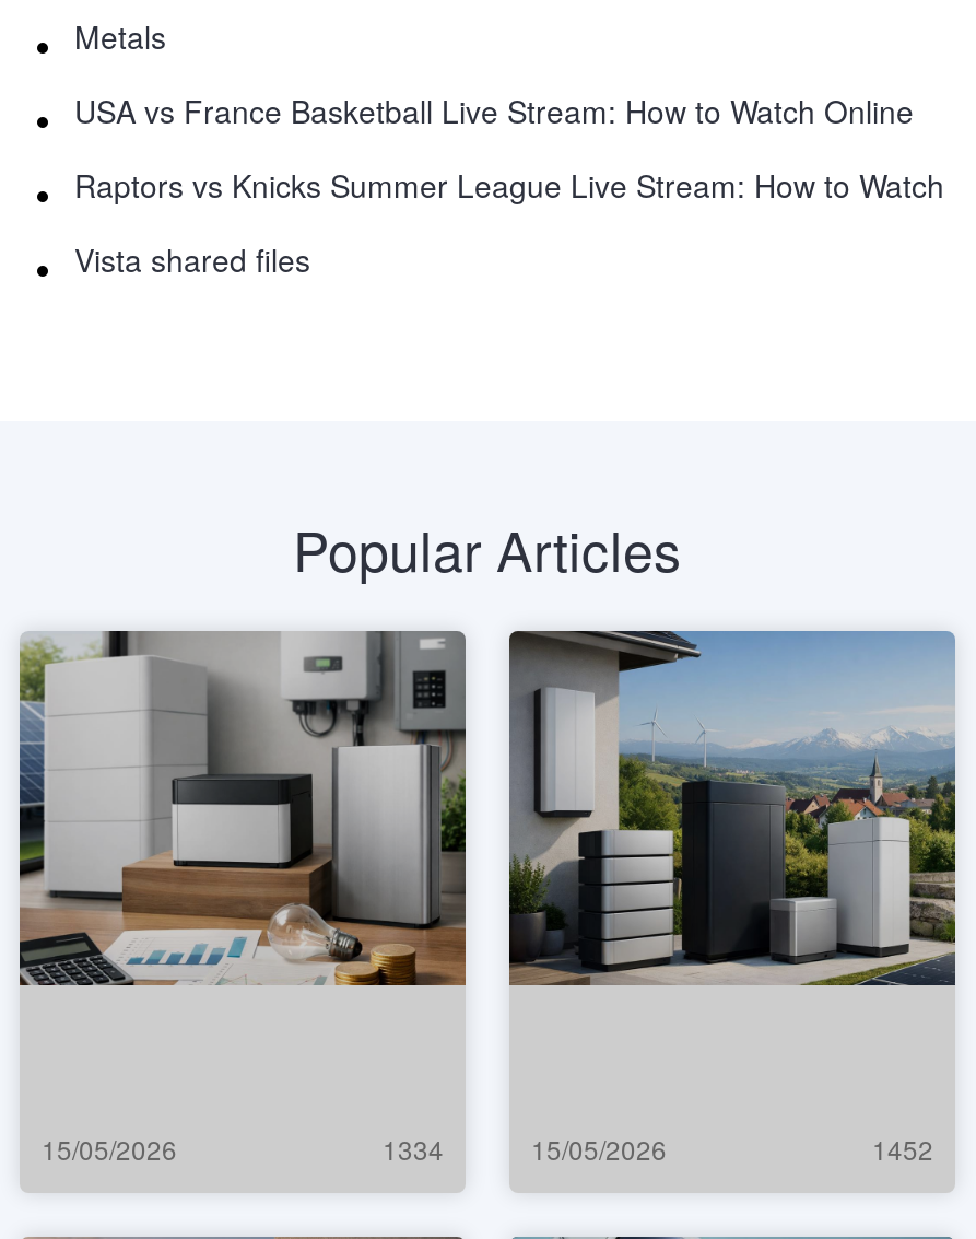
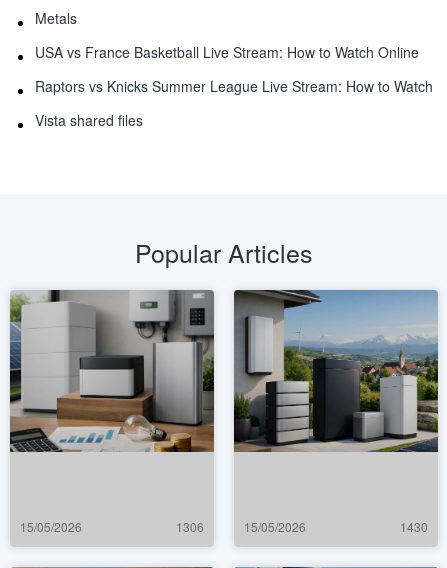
- 1334
+ 1306

- 1452
+ 1430
